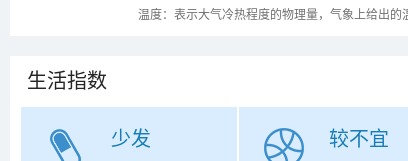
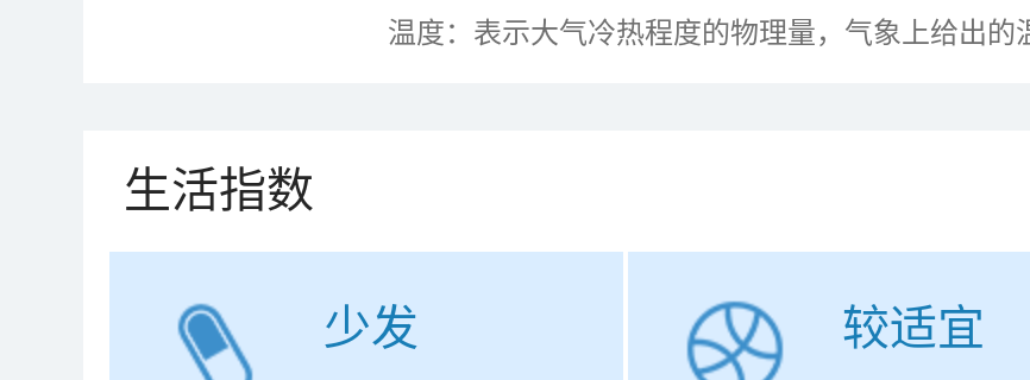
- 较不宜
+ 较适宜
